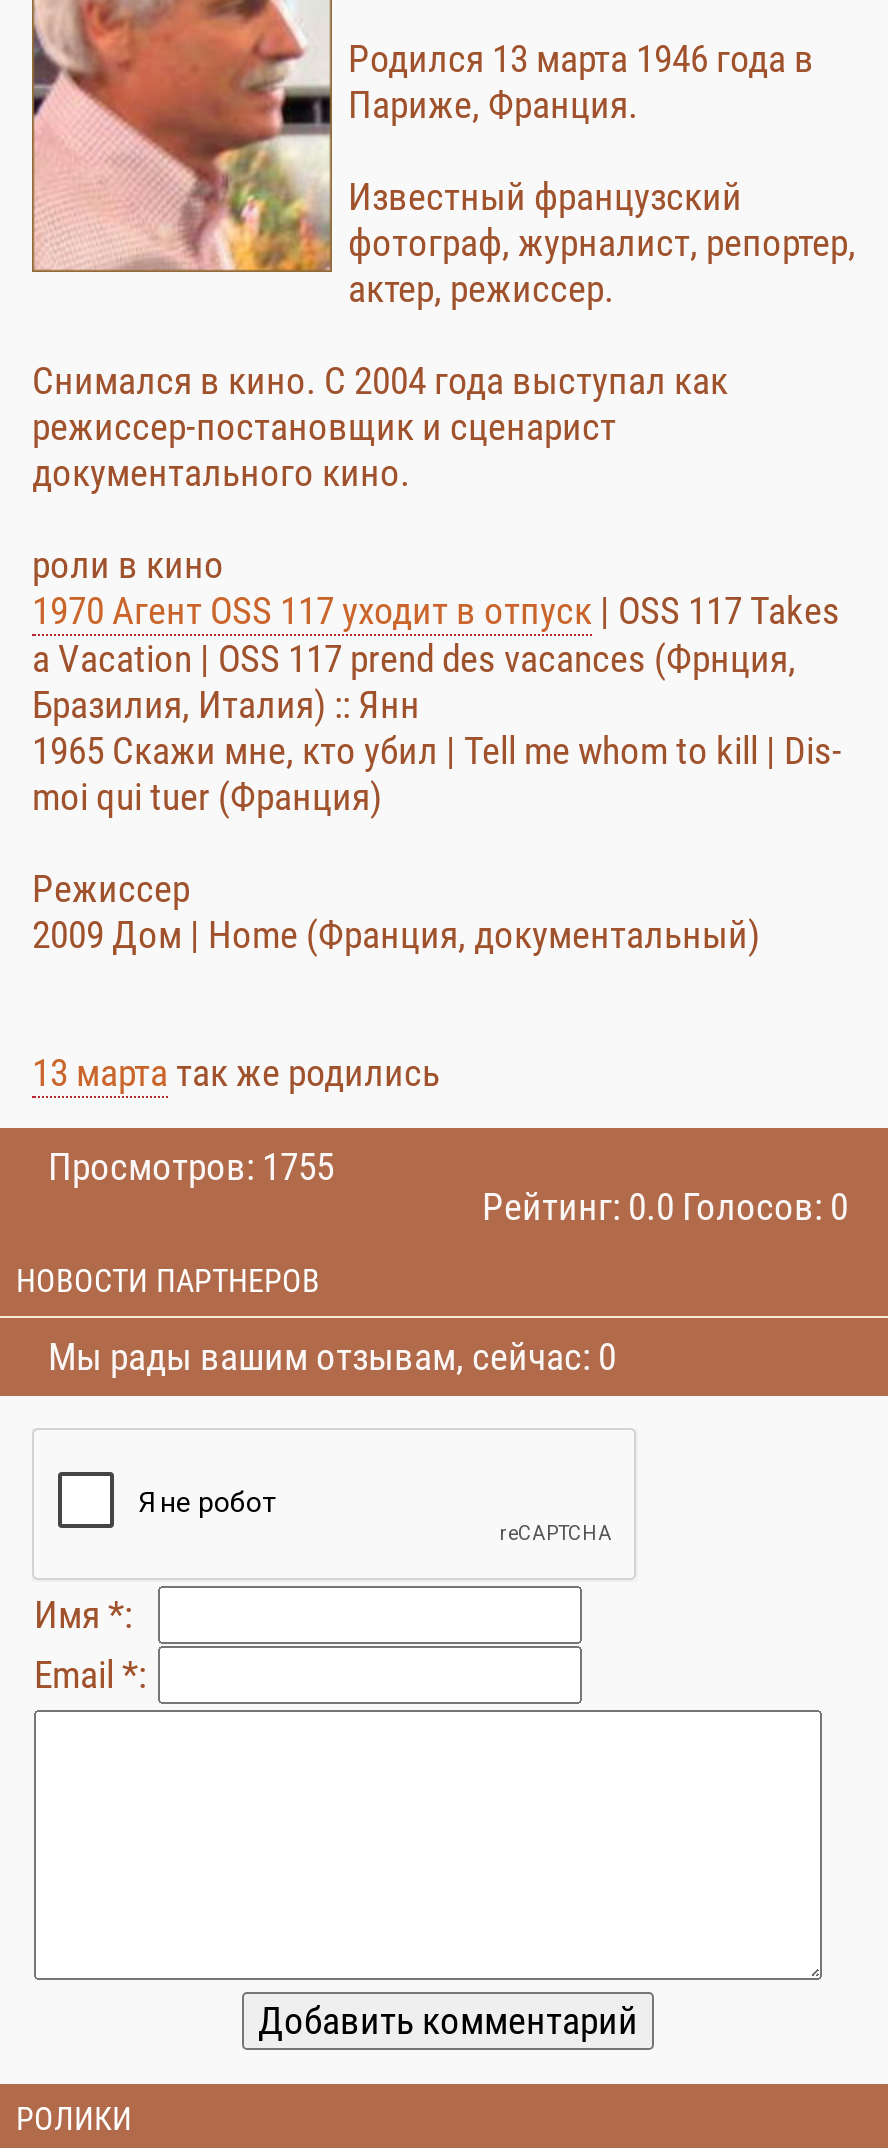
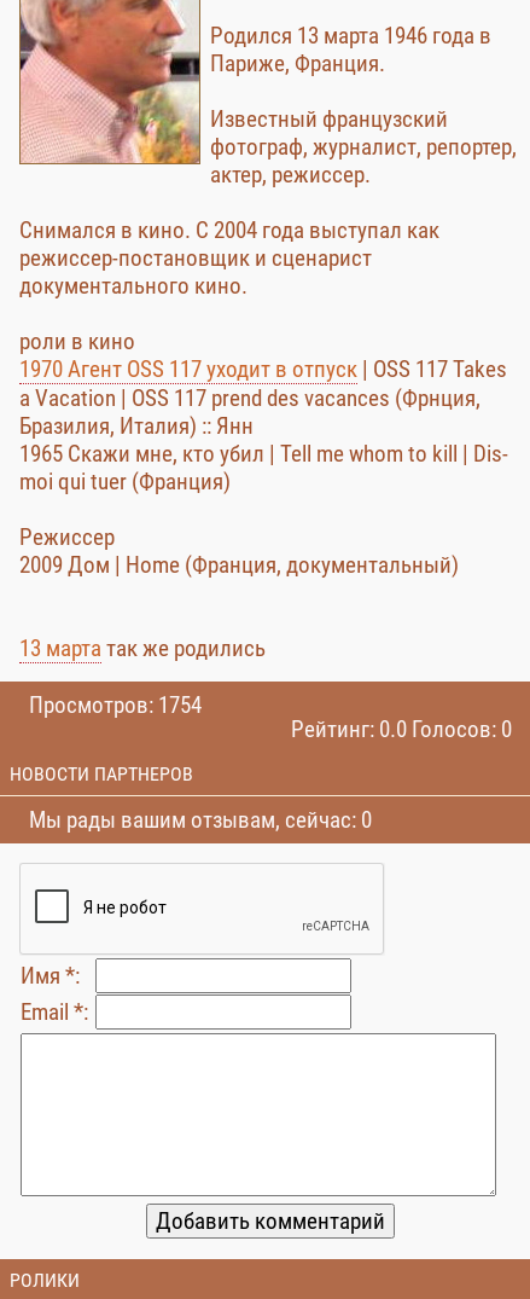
- Просмотров: 1755
+ Просмотров: 1754
